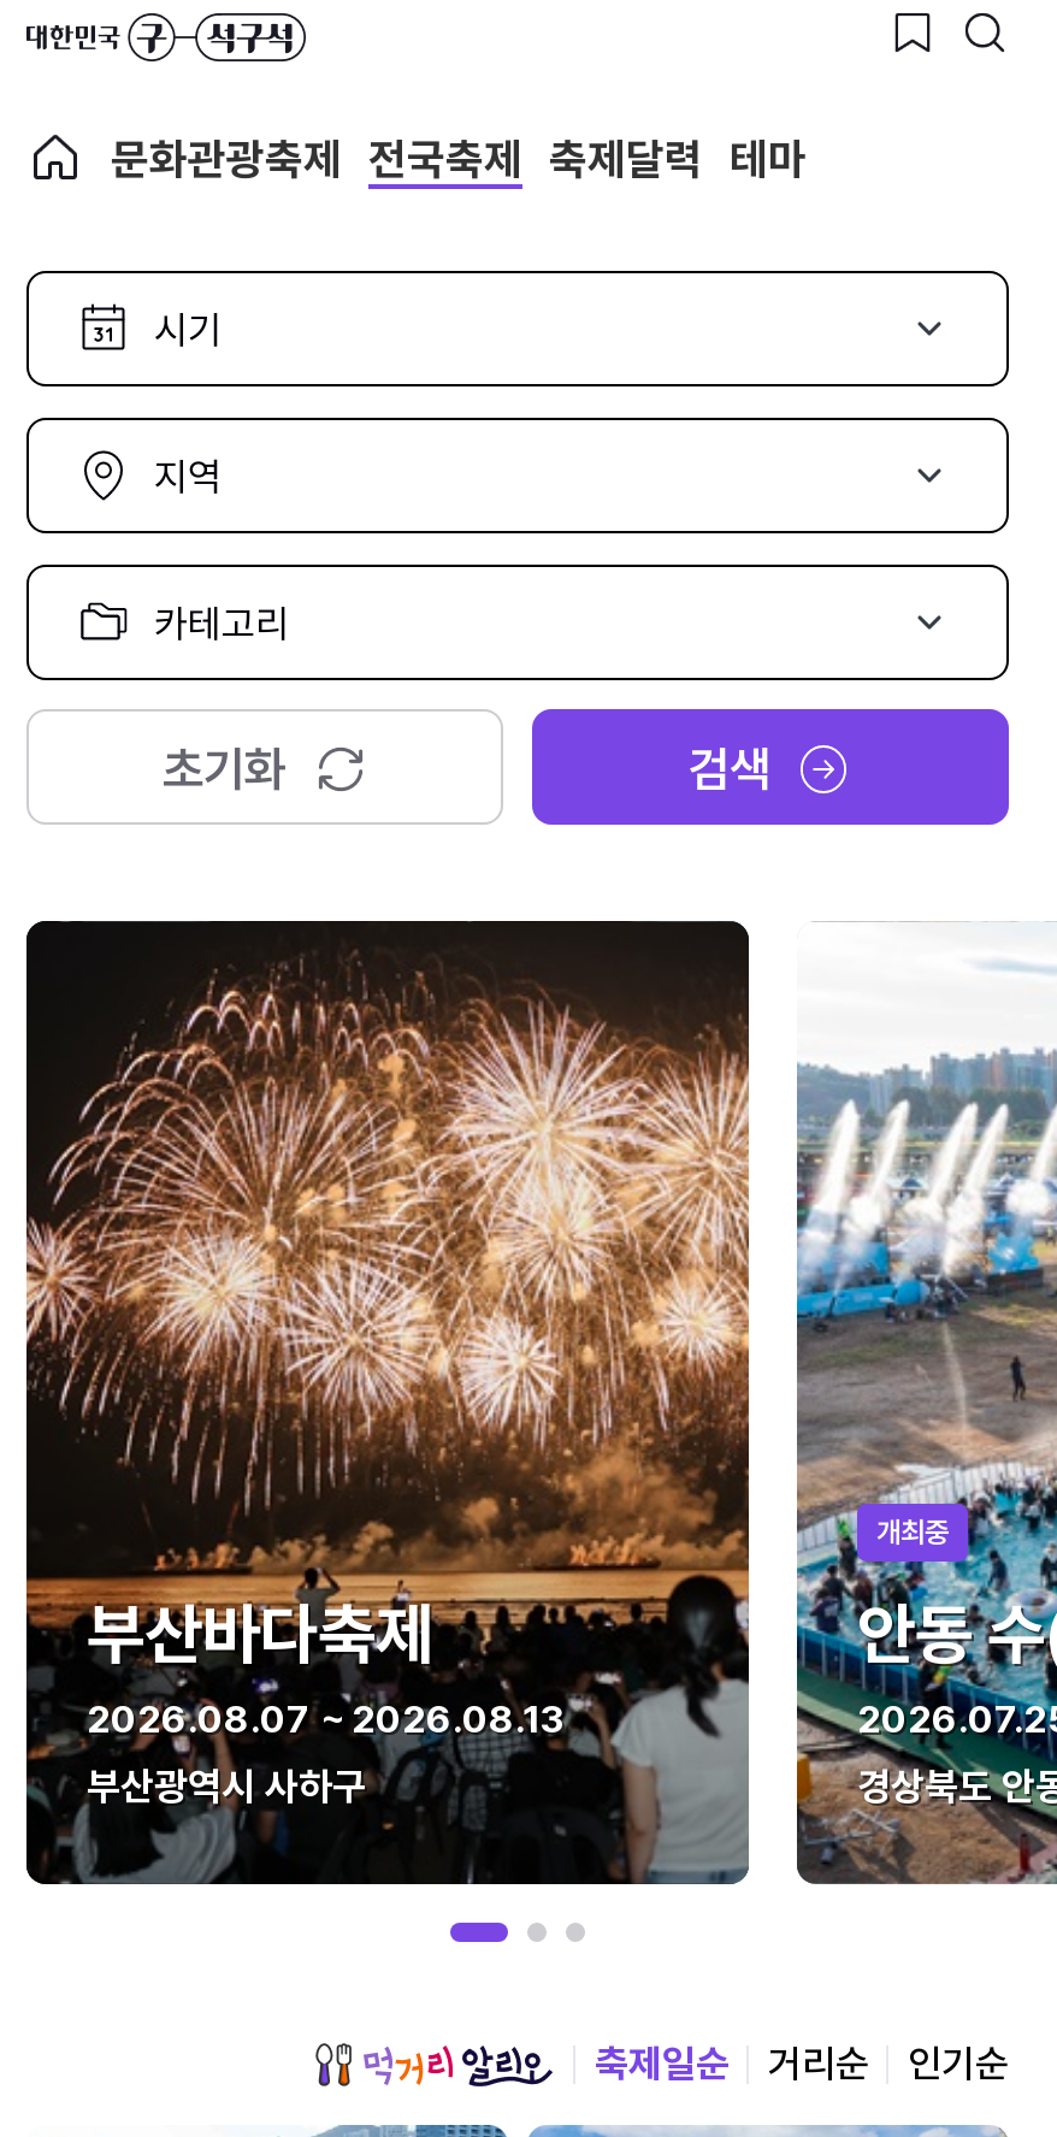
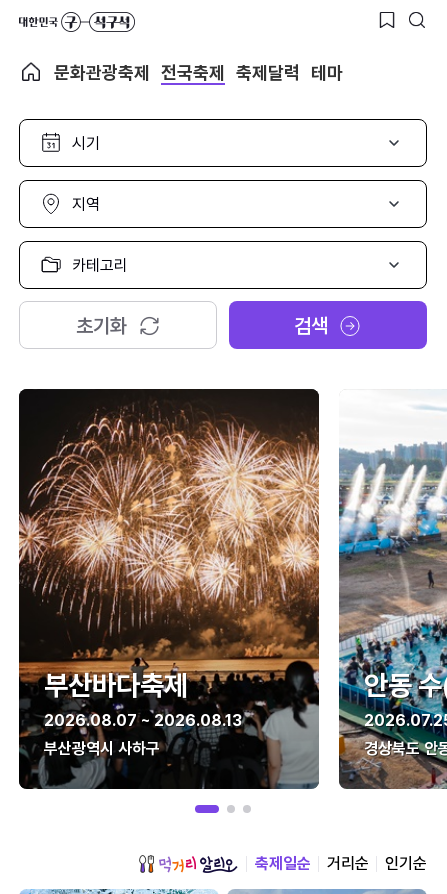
- 개최중
